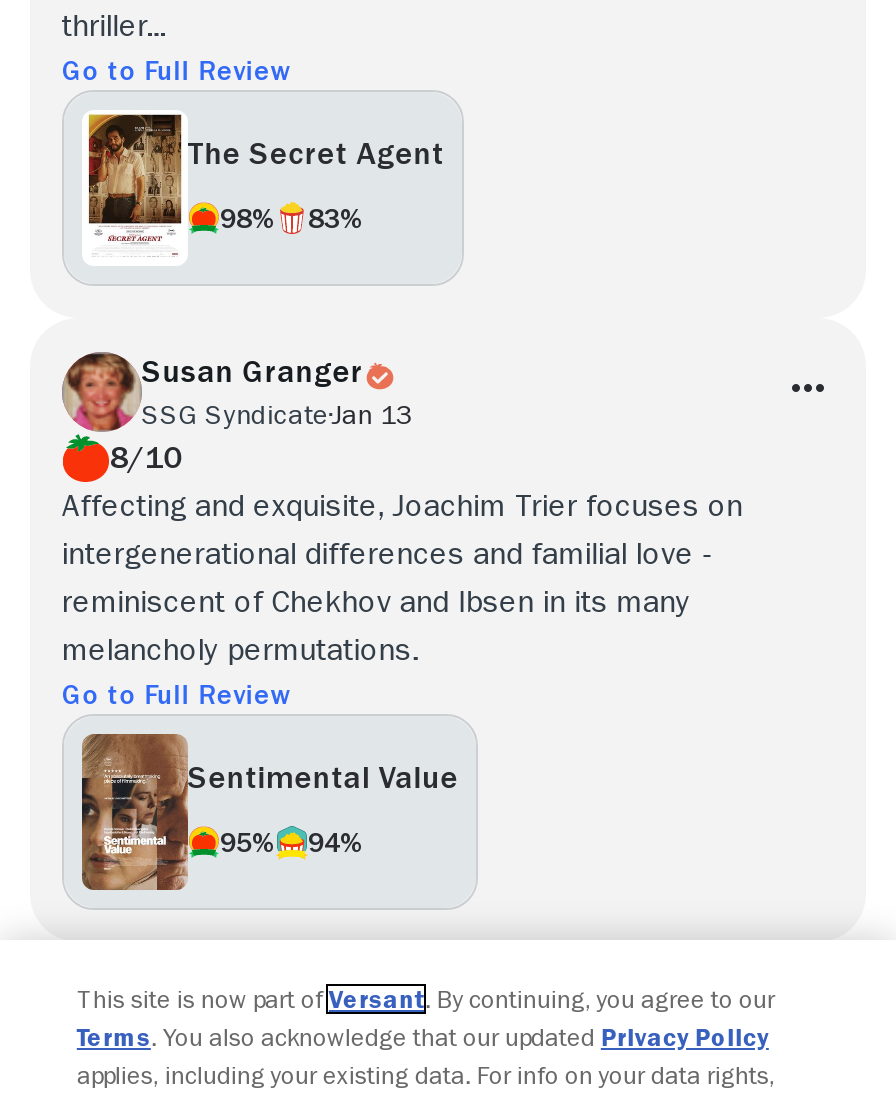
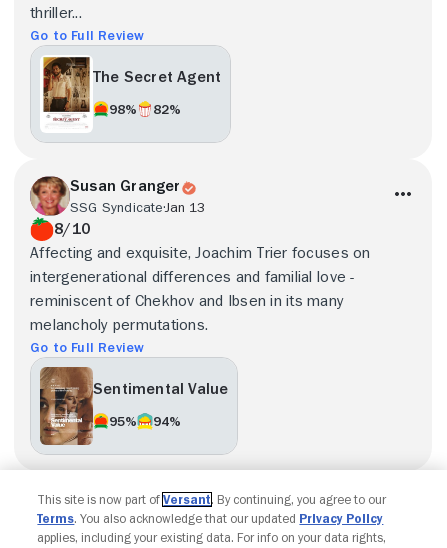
- 98% 83%
+ 98% 82%
